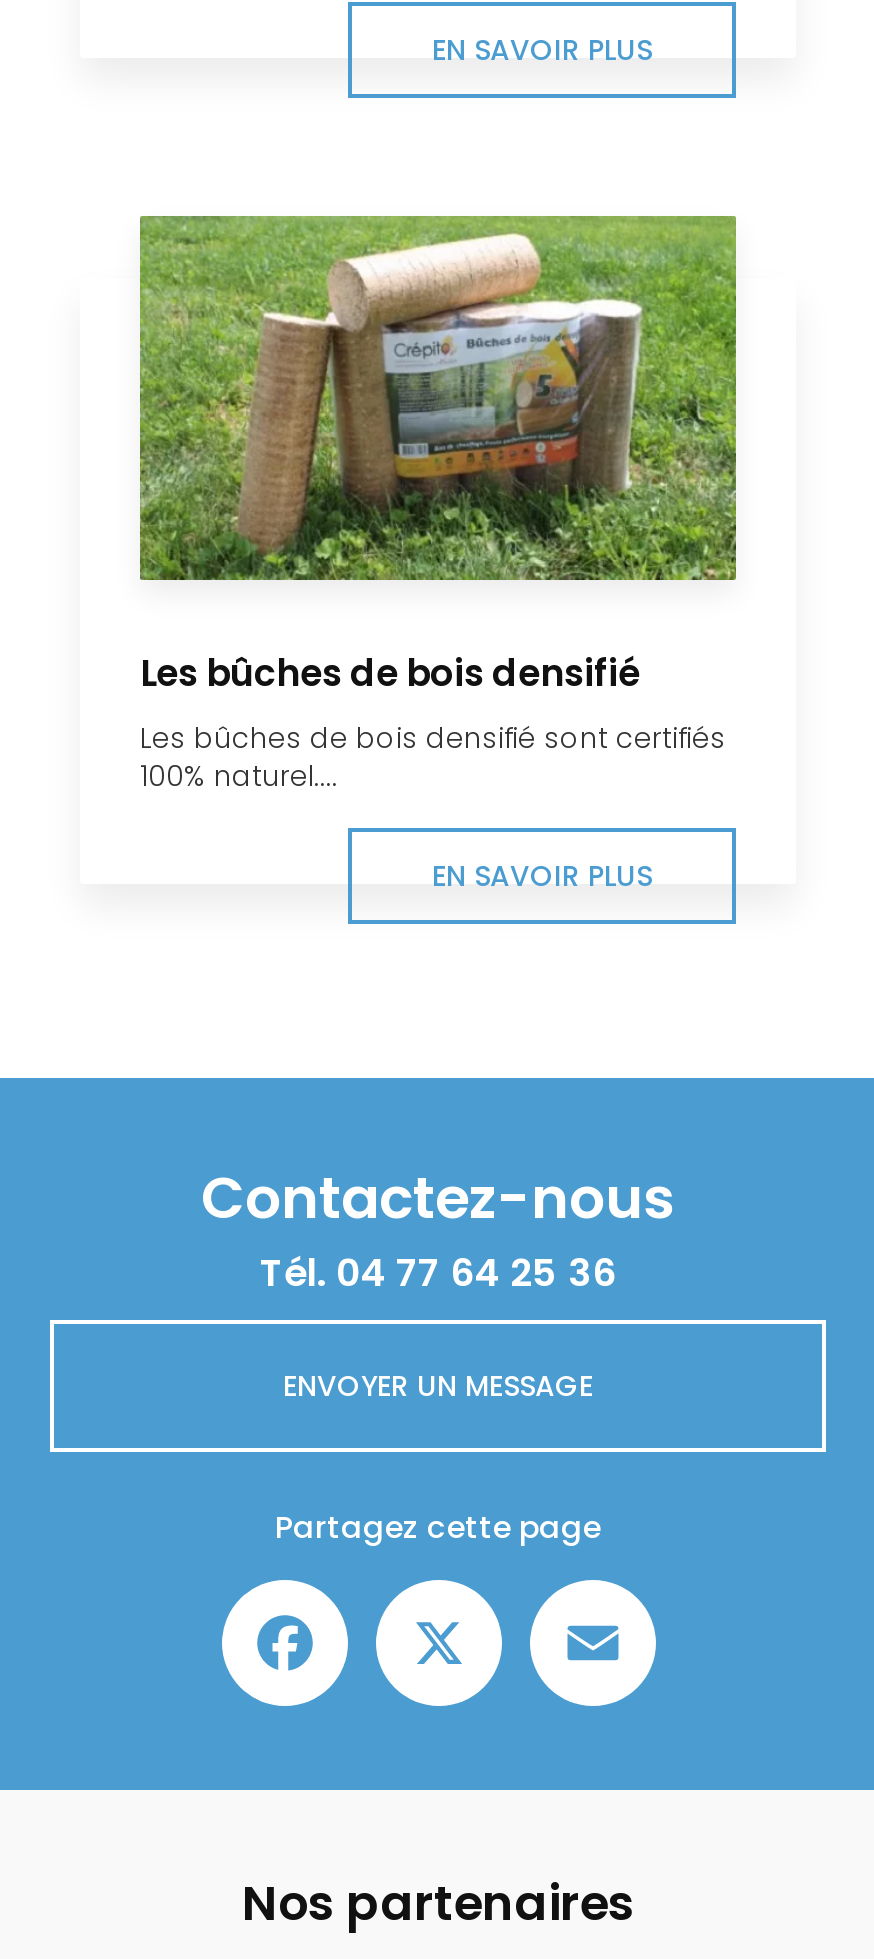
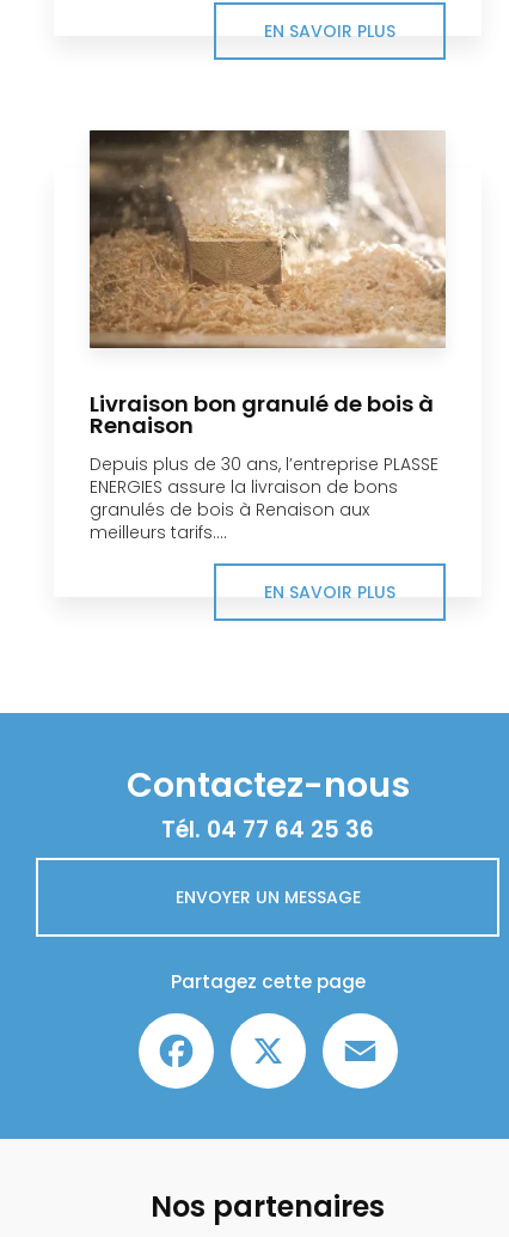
- [image]
+ [image]

- Les bûches de bois densifié
- Les bûches de bois densifié sont certifiés
- 100% naturel....
+ Livraison bon granulé de bois à
+ Renaison
+ Depuis plus de 30 ans, l’entreprise PLASSE
+ ENERGIES assure la livraison de bons
+ granulés de bois à Renaison aux
+ meilleurs tarifs....
